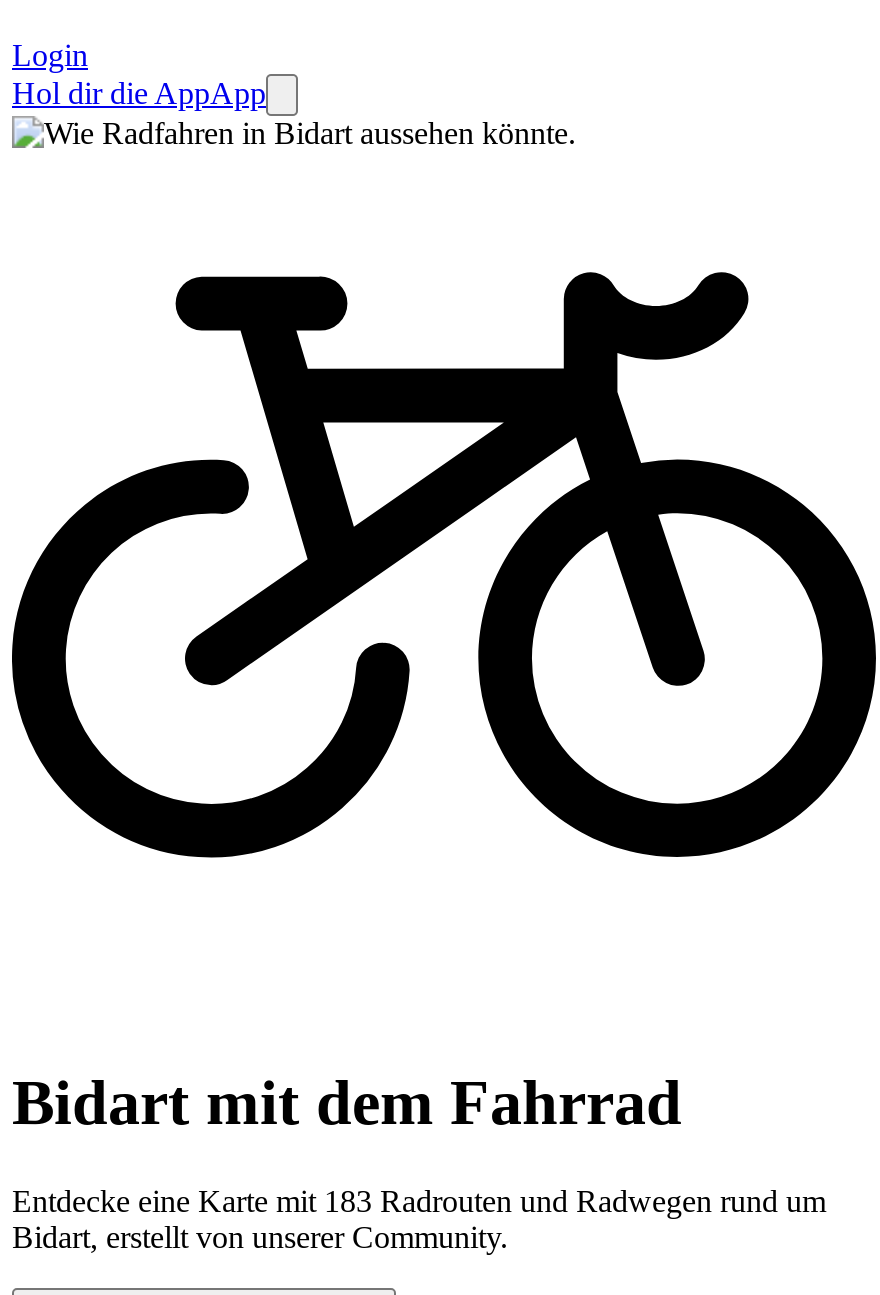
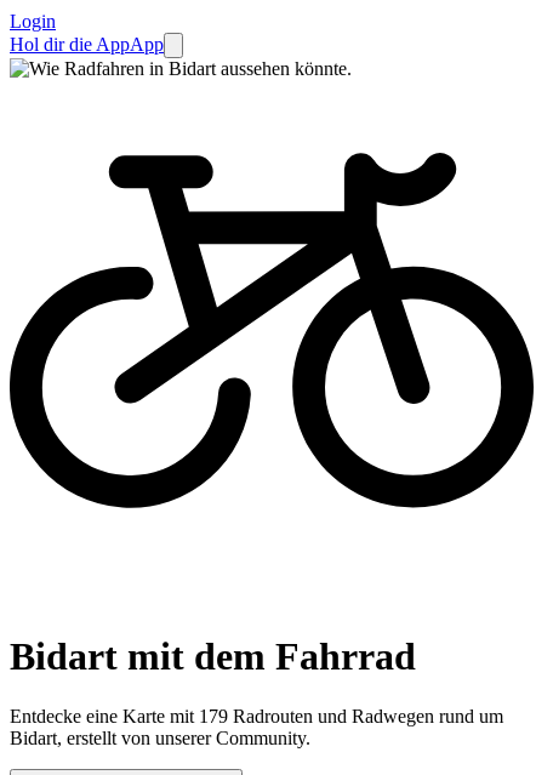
- Entdecke eine Karte mit 183 Radrouten und Radwegen rund um
+ Entdecke eine Karte mit 179 Radrouten und Radwegen rund um
